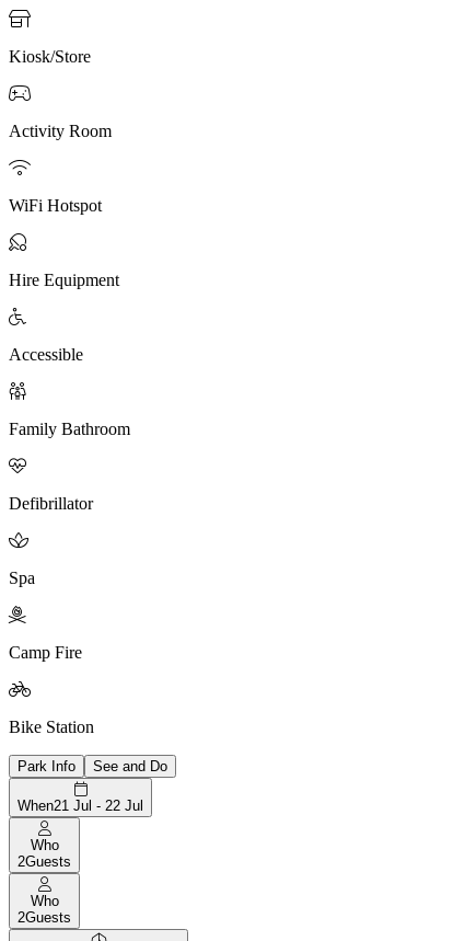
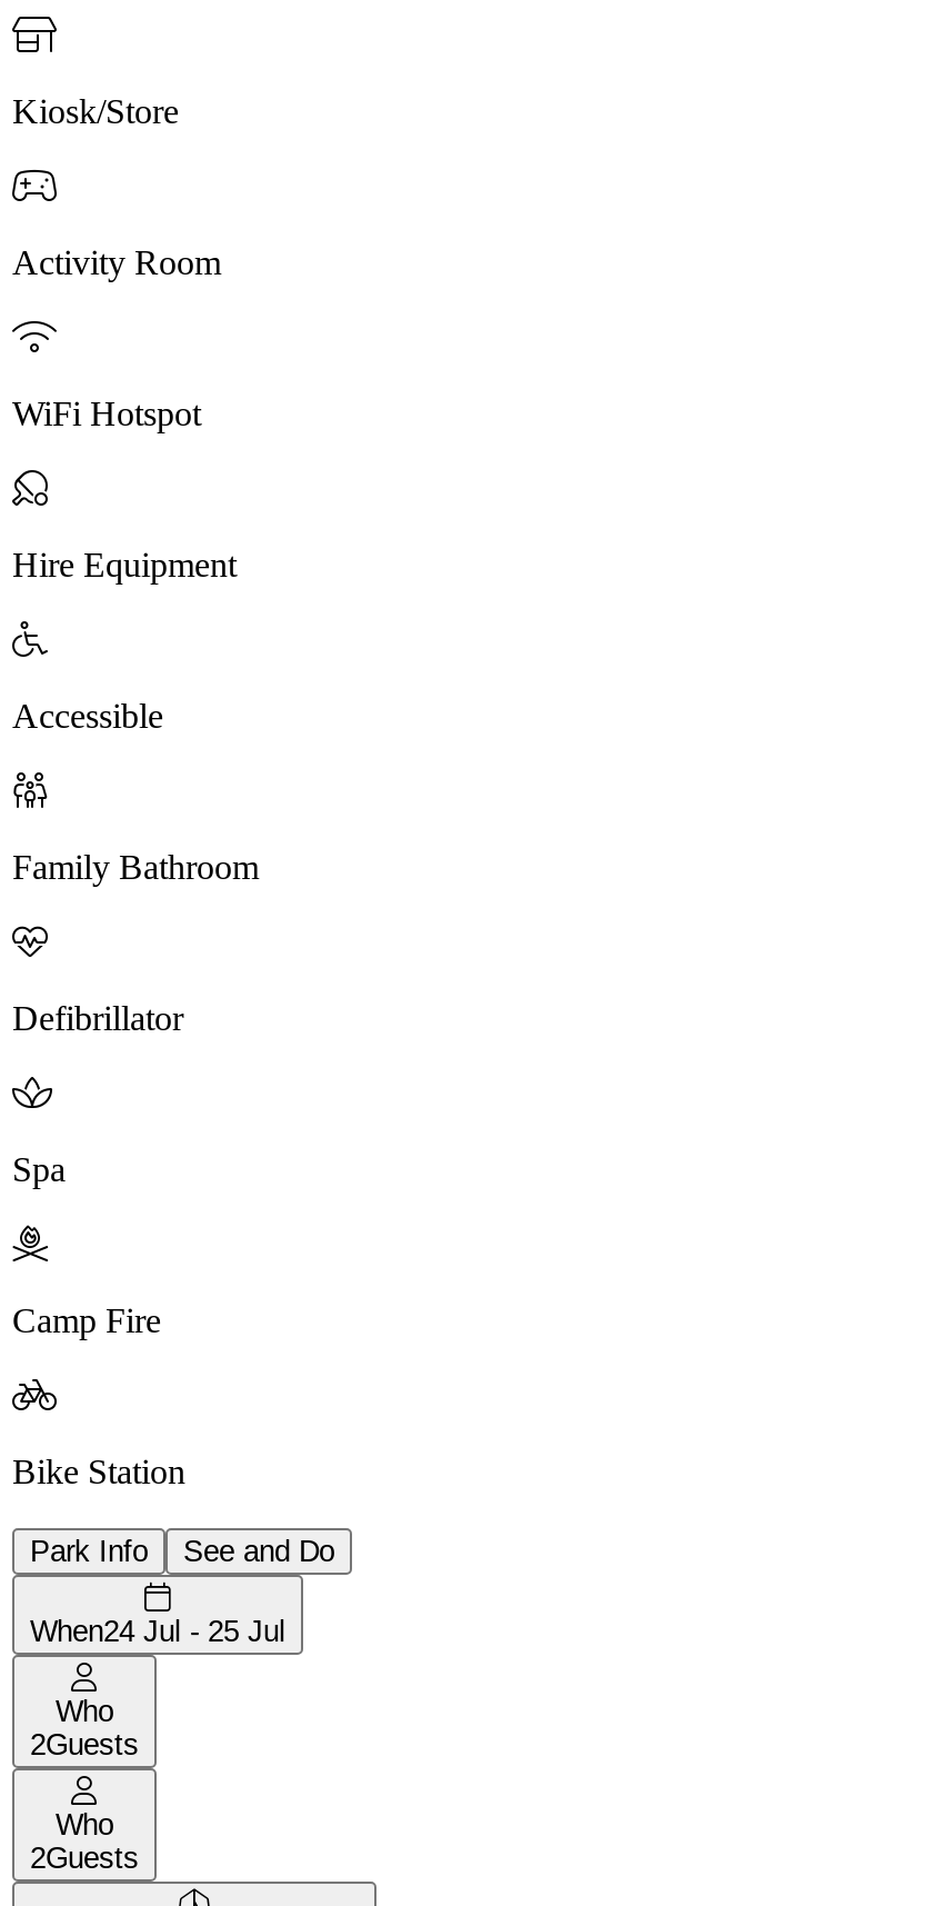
- When21 Jul - 22 Jul
+ When24 Jul - 25 Jul
